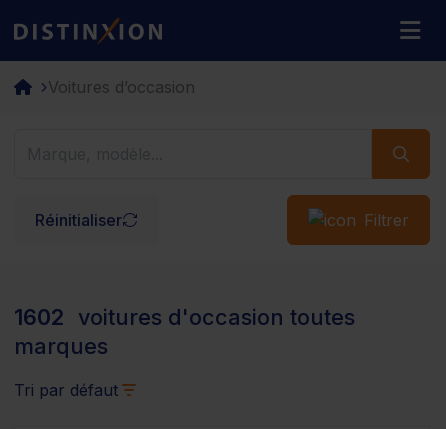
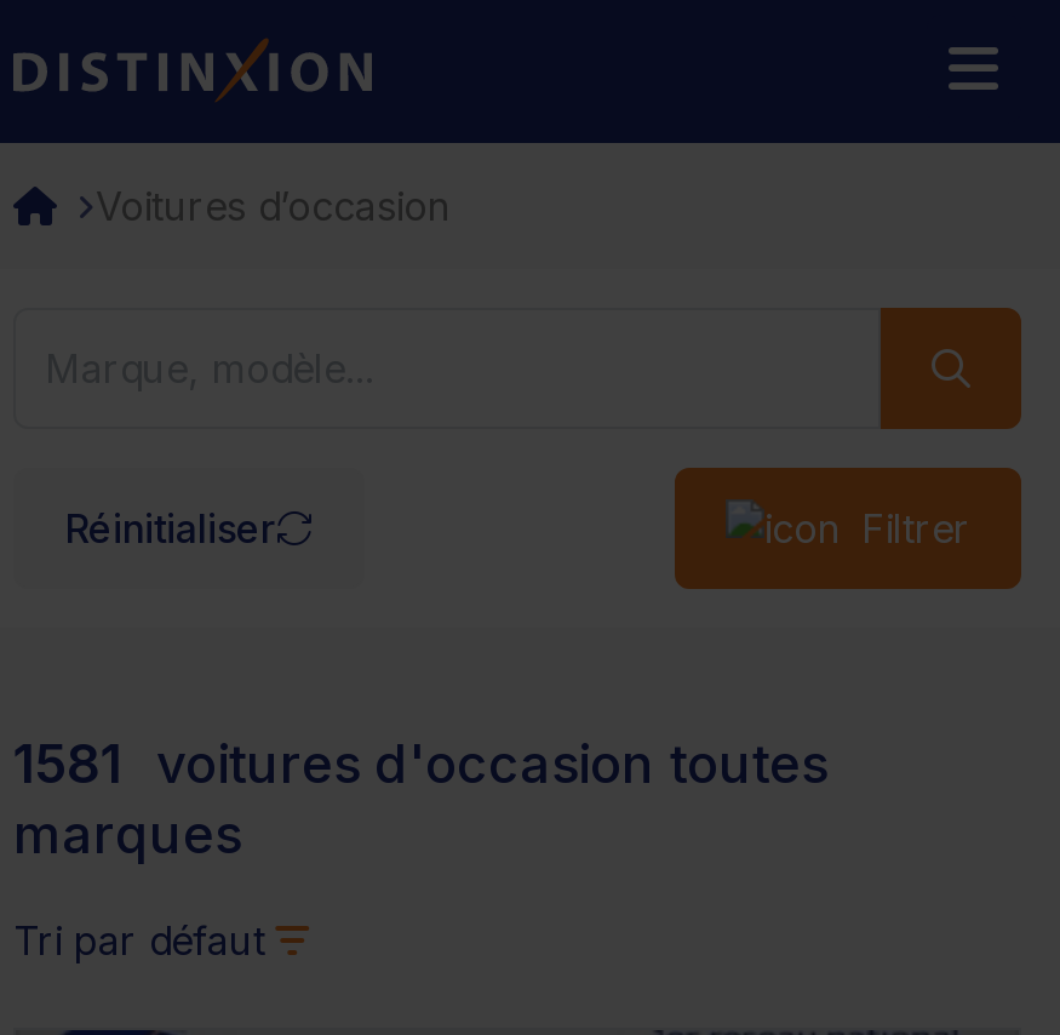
- 1602 voitures d'occasion toutes
+ 1581 voitures d'occasion toutes
